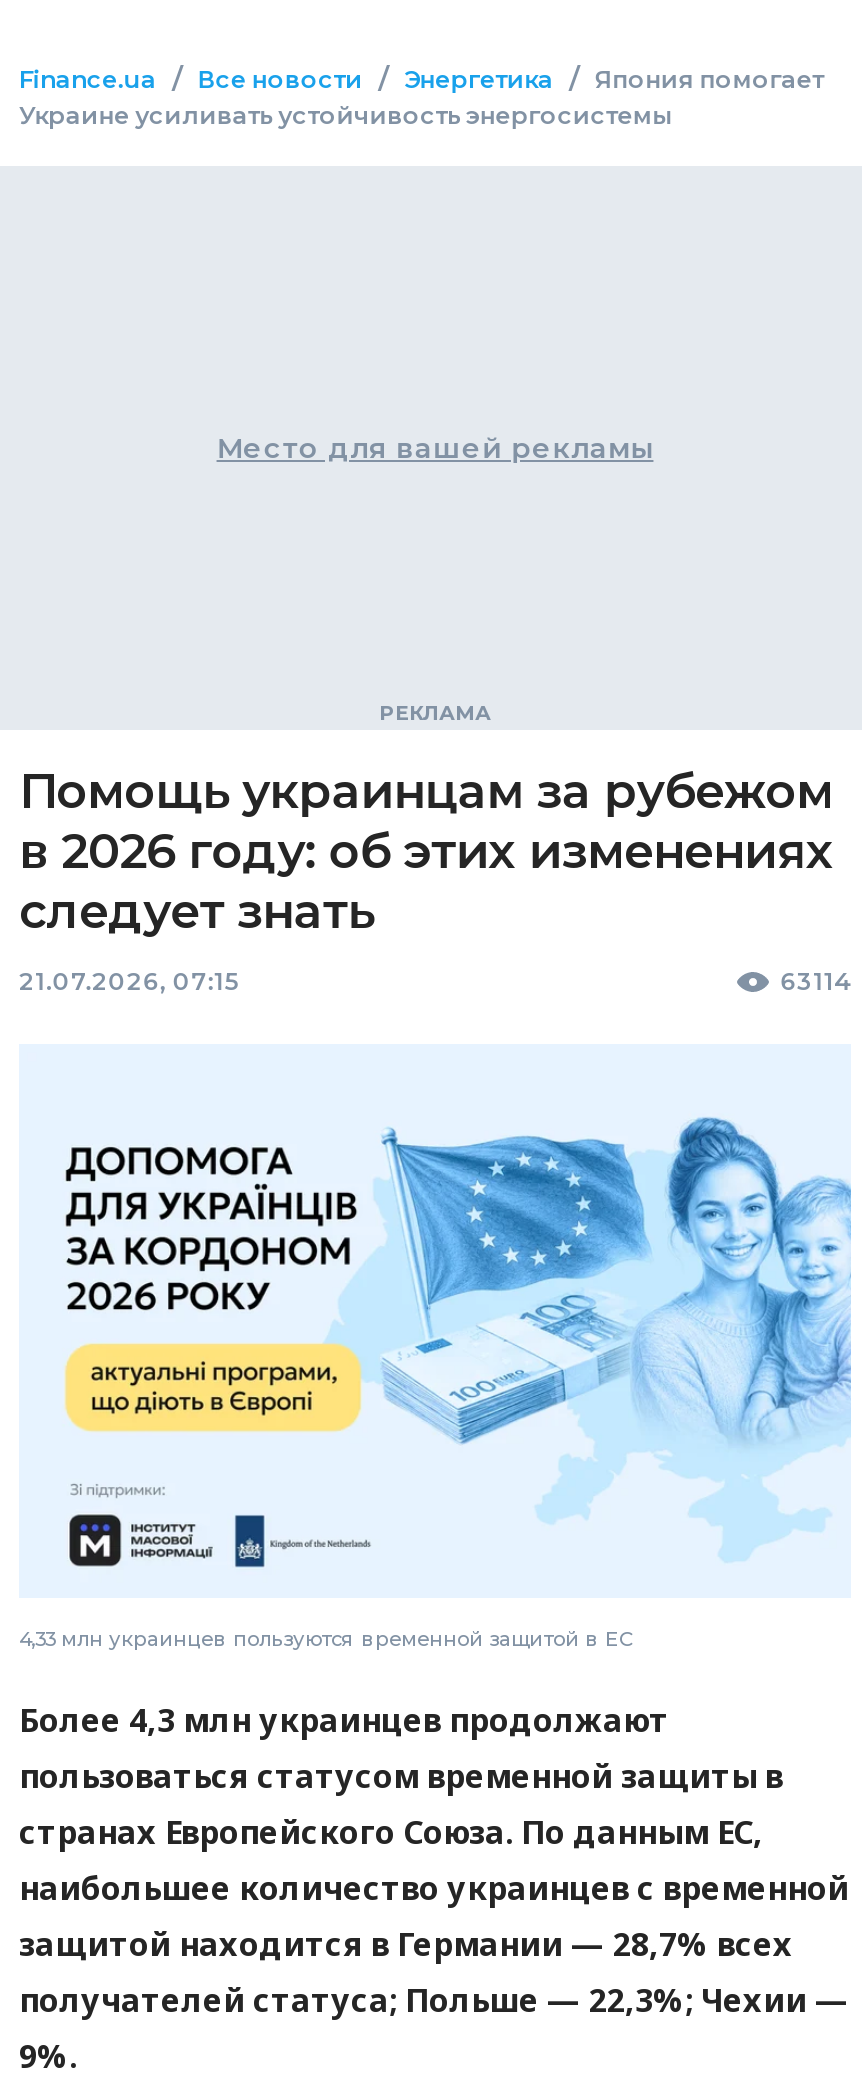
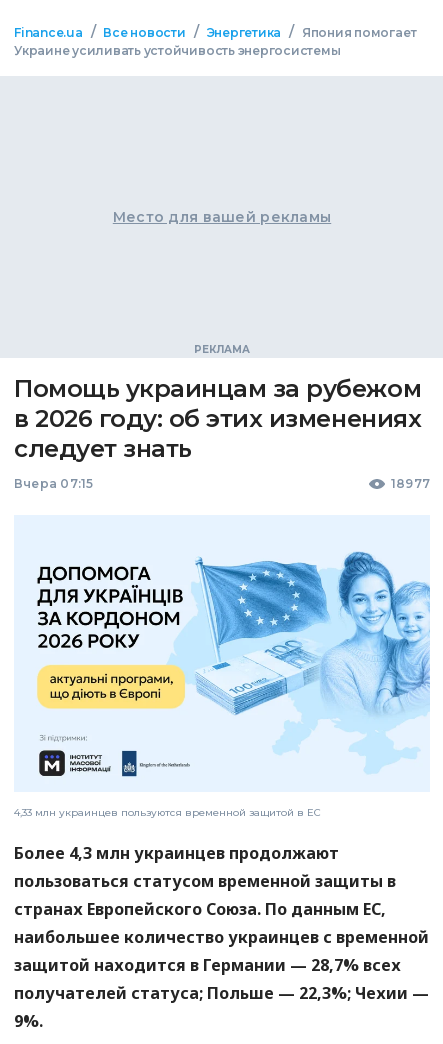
- 21.07.2026, 07:15
- 63114
+ Вчера 07:15
+ 18977
